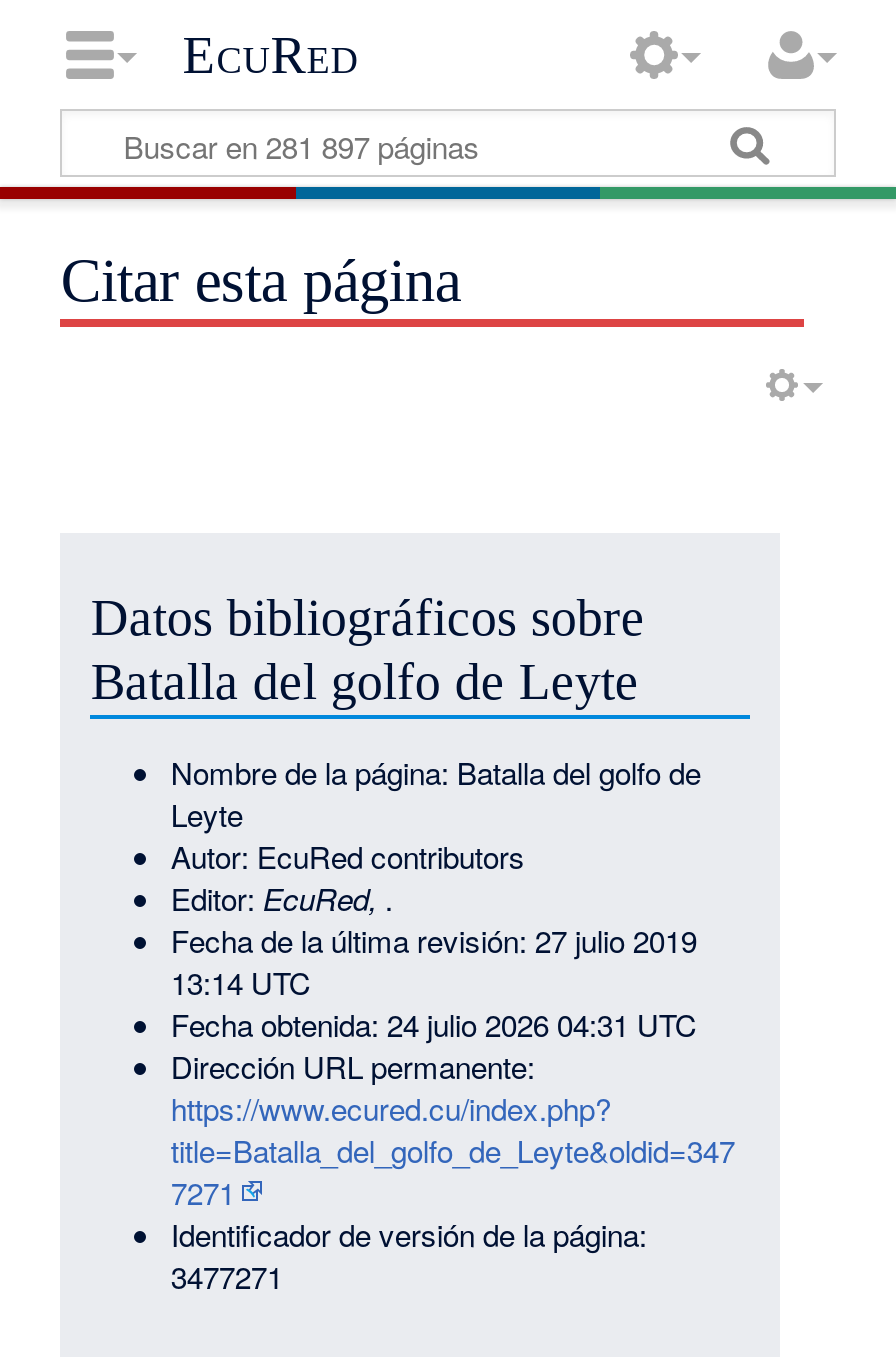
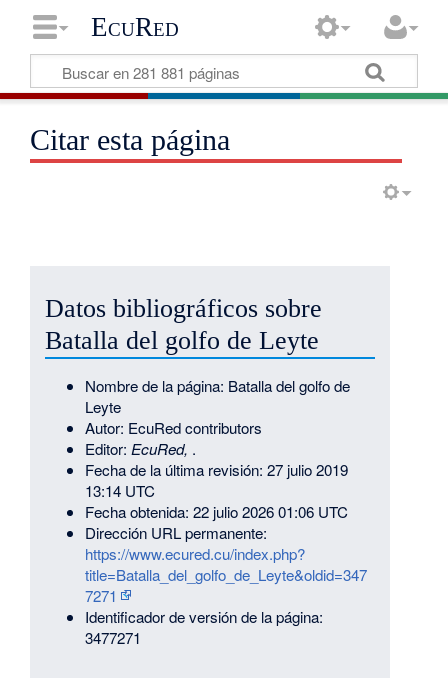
- Fecha obtenida: 24 julio 2026 04:31 UTC
+ Fecha obtenida: 22 julio 2026 01:06 UTC
